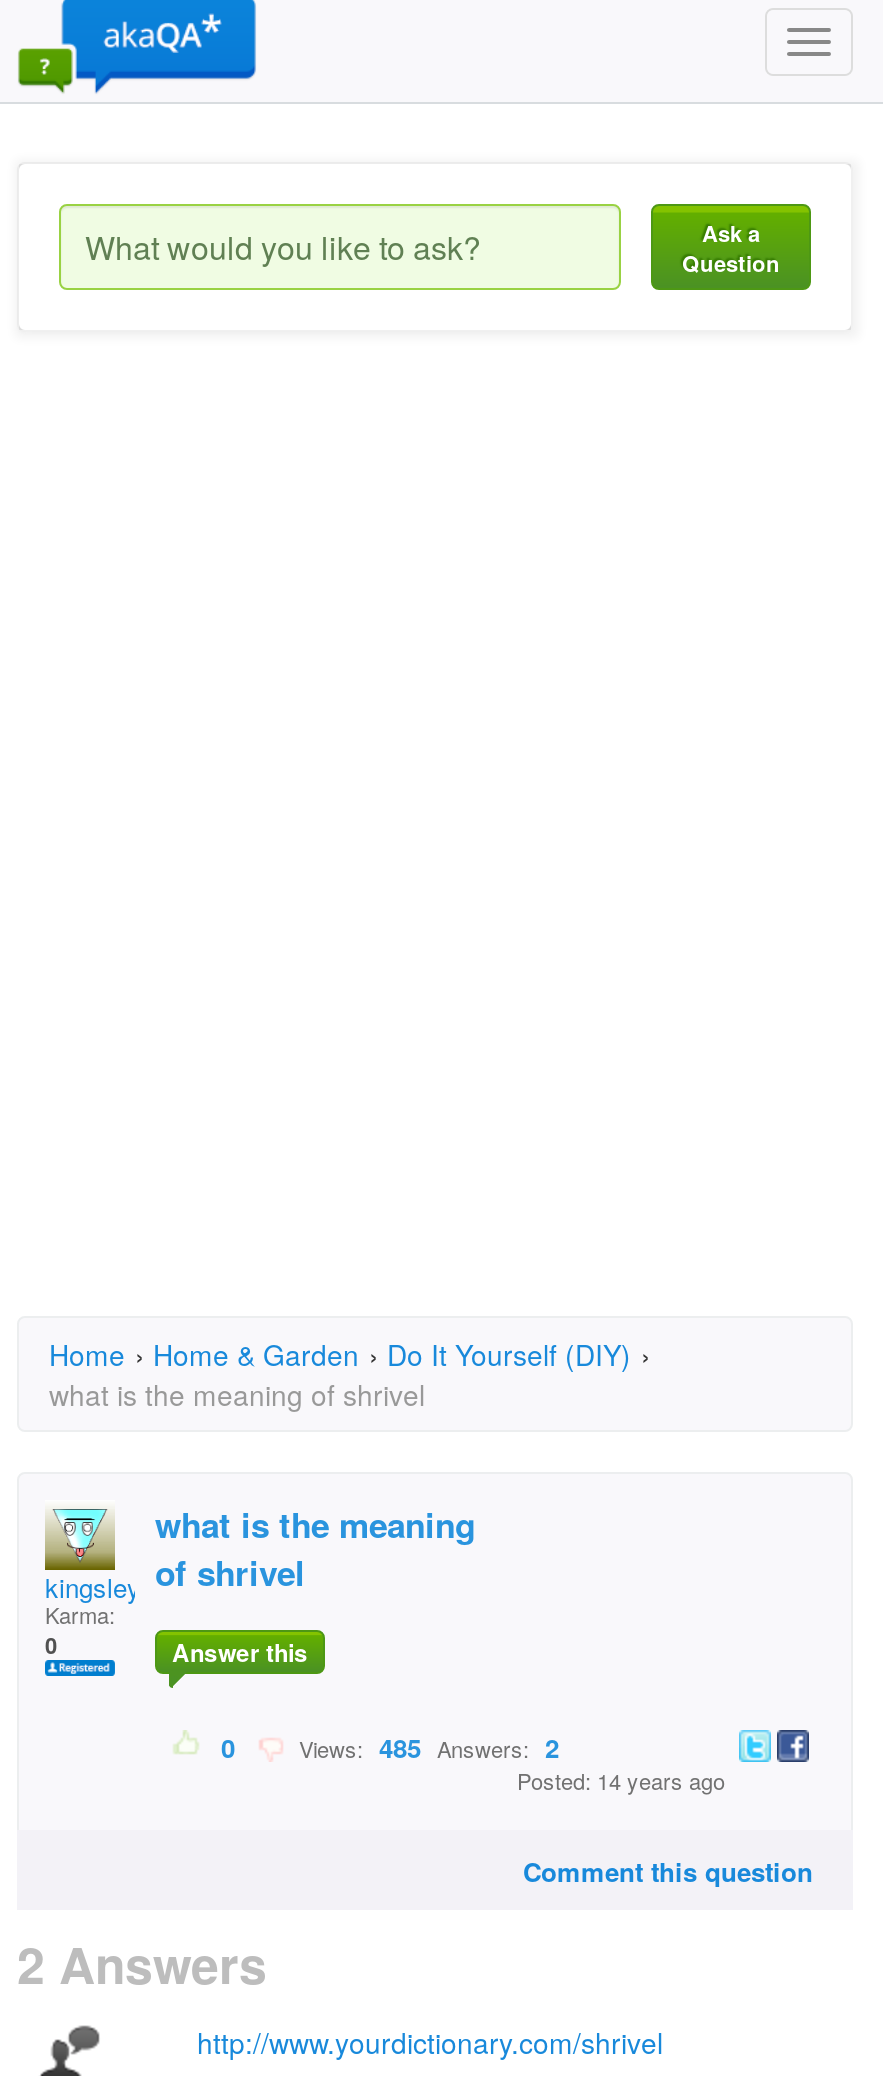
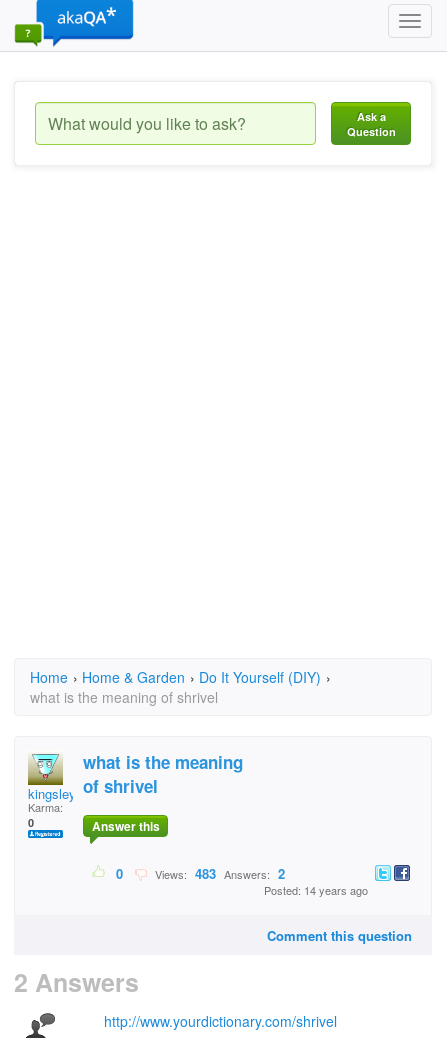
- Views: 485 Answers: 2
+ Views: 483 Answers: 2
